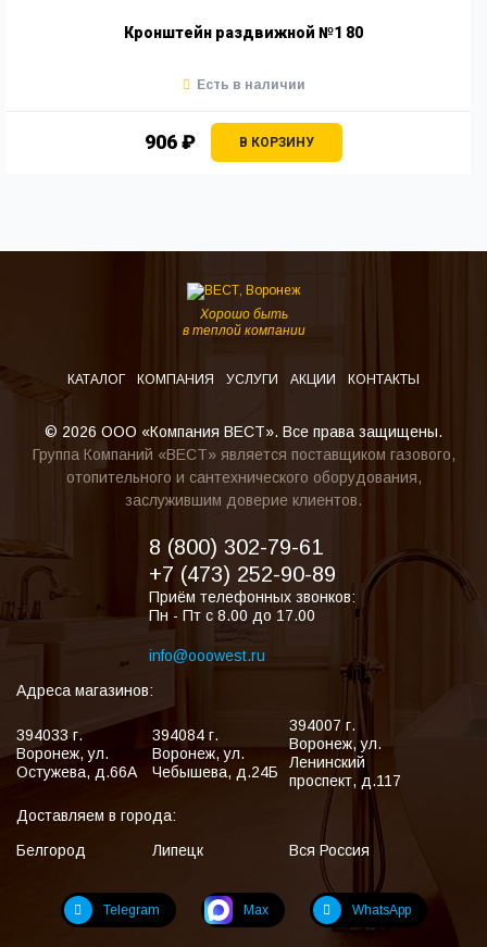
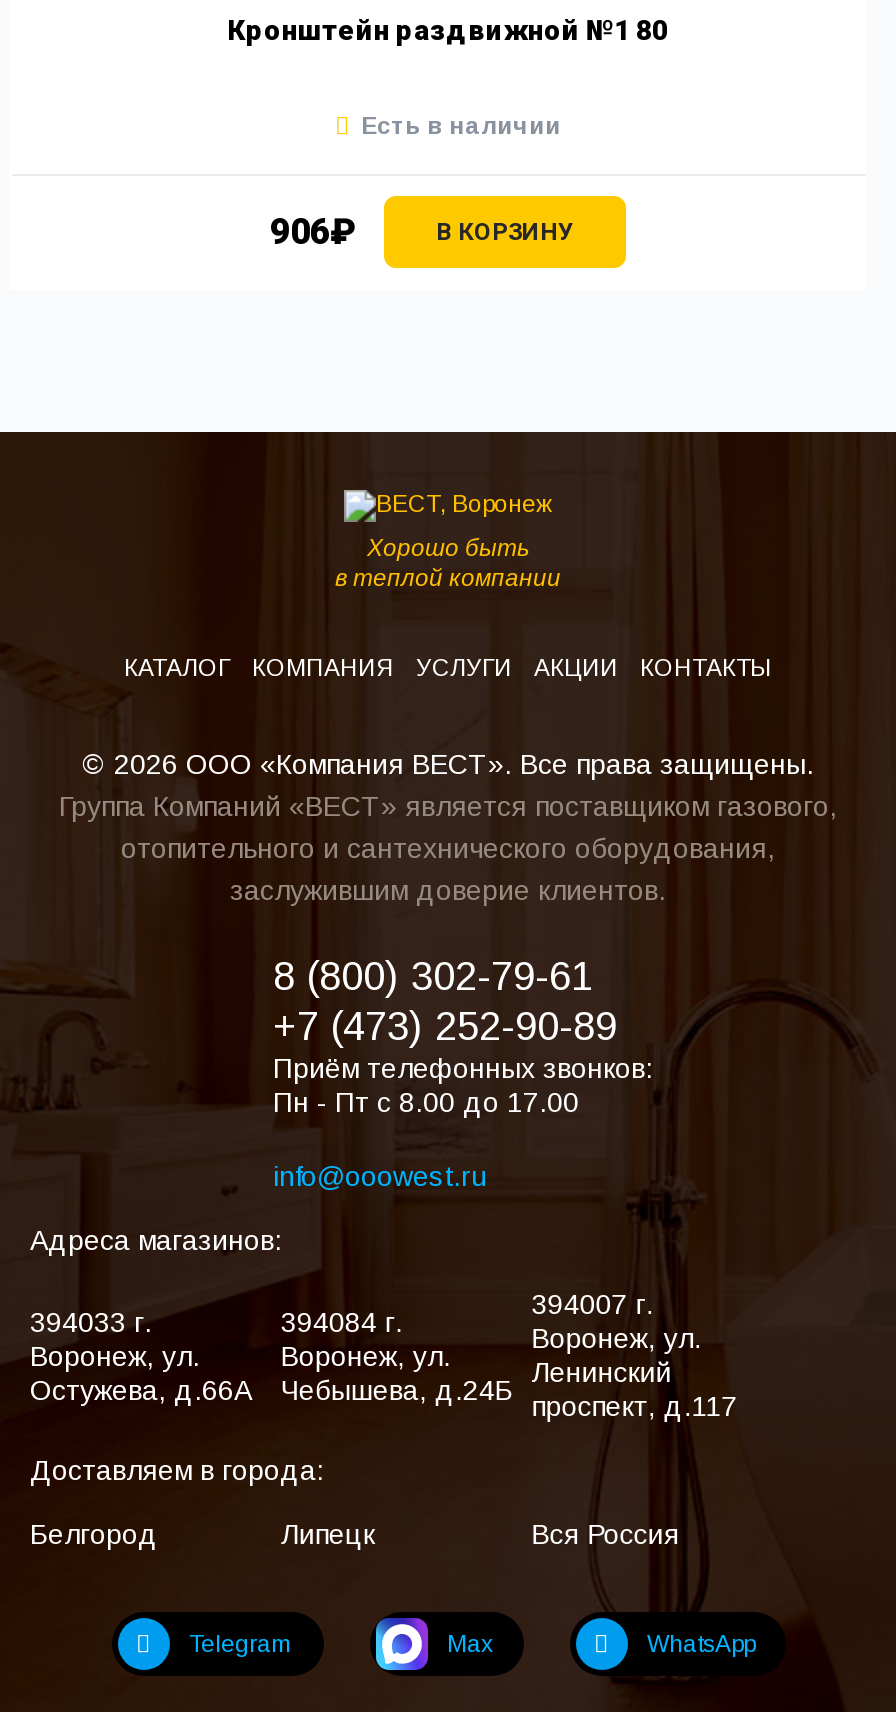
- 906 ₽
+ 906₽
